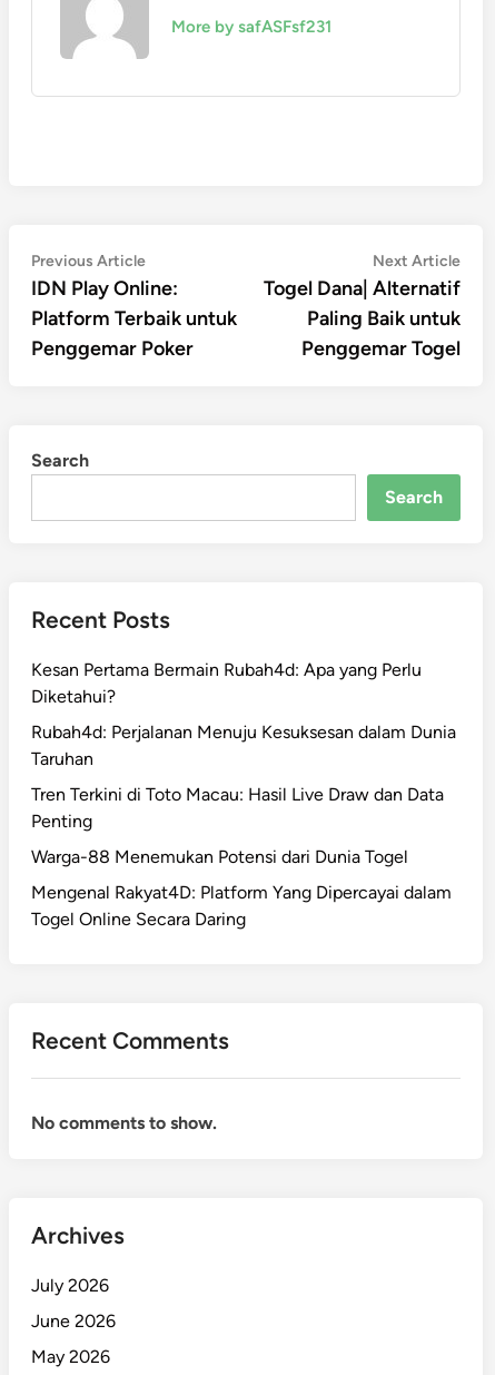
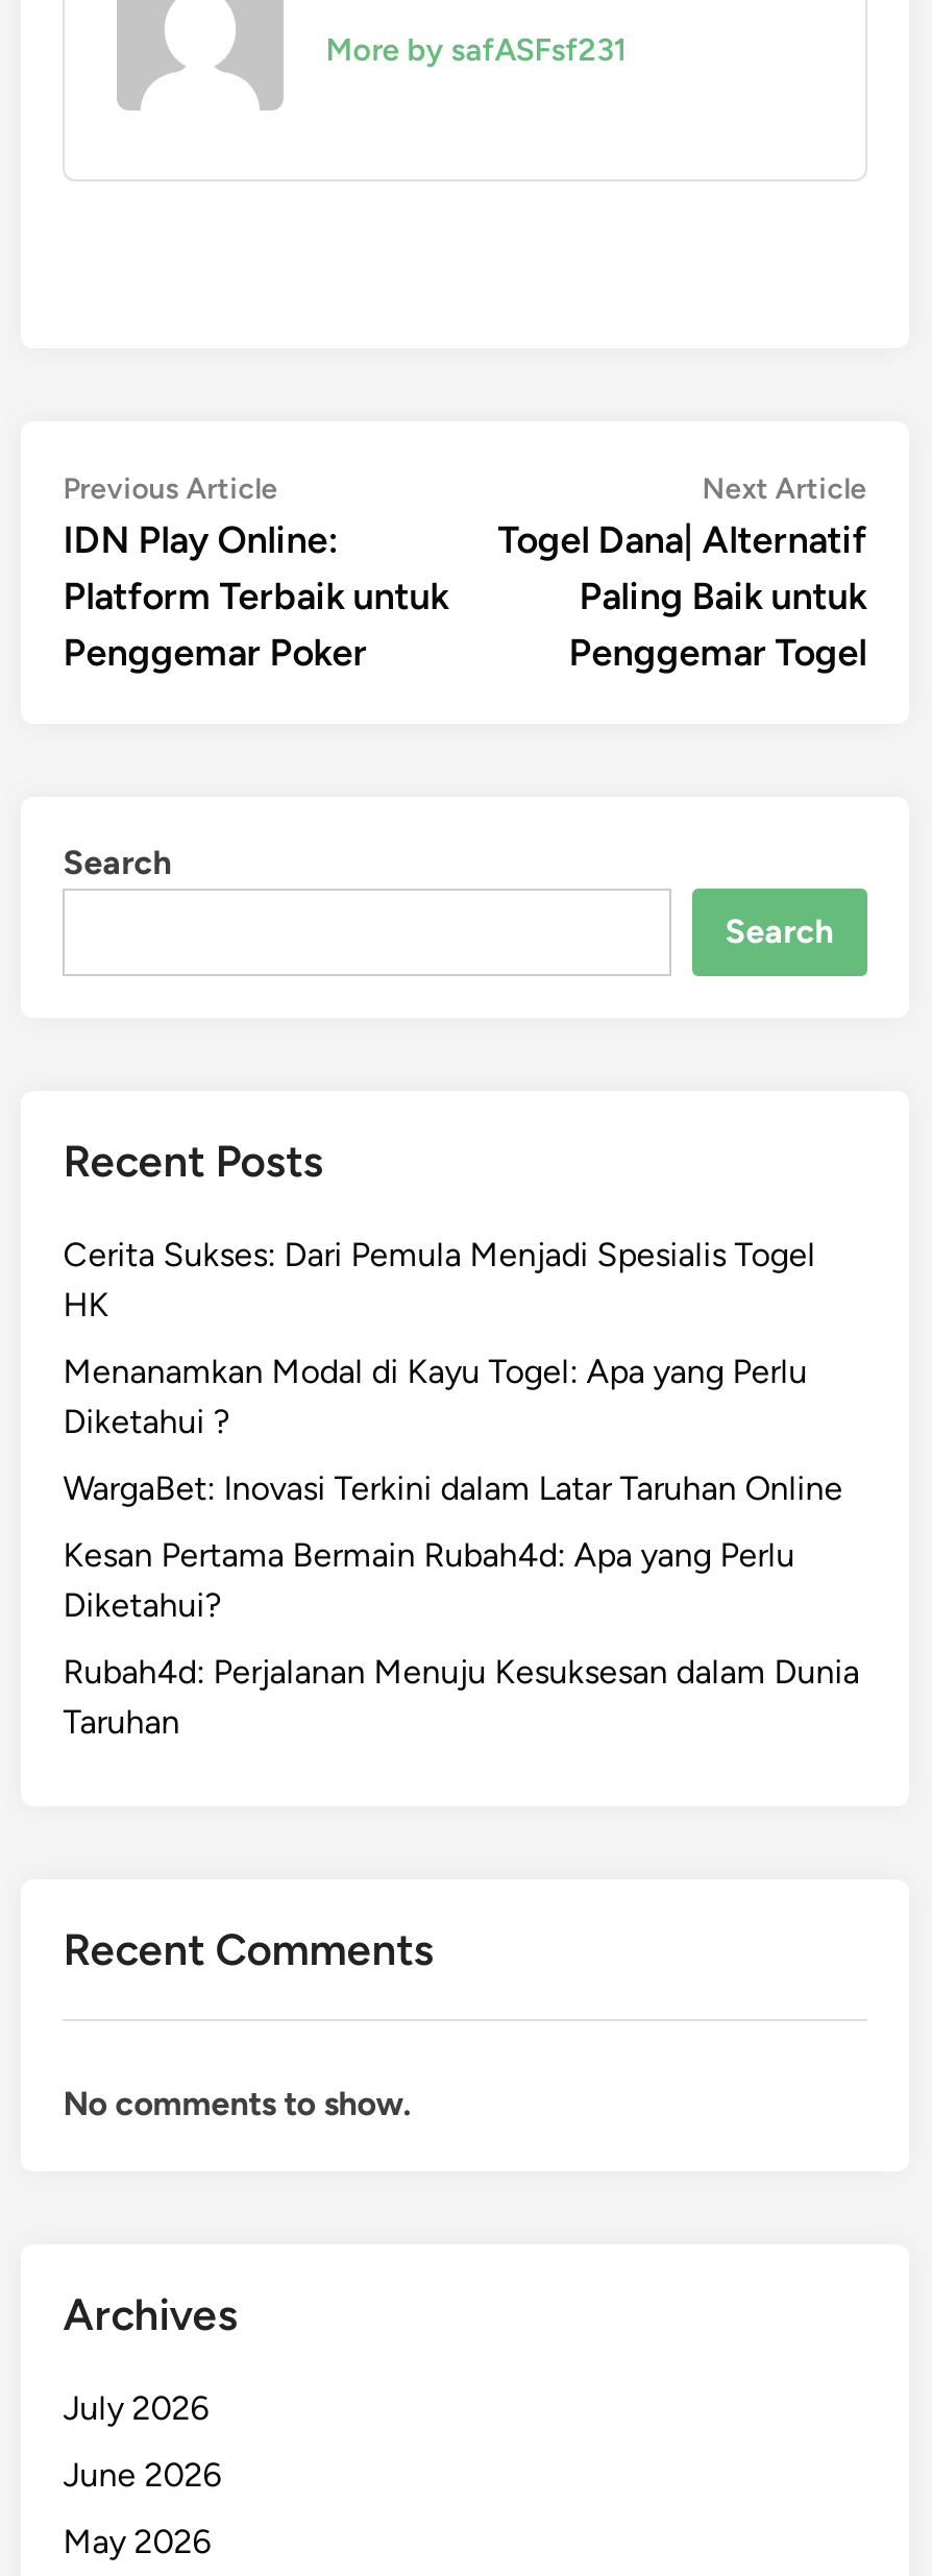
+ Cerita Sukses: Dari Pemula Menjadi Spesialis Togel
+ HK
+ Menanamkan Modal di Kayu Togel: Apa yang Perlu
+ Diketahui ?
+ WargaBet: Inovasi Terkini dalam Latar Taruhan Online

moved down: Kesan Pertama Bermain Rubah4d: Apa yang Perlu | Diketahui? | Rubah4d: Perjalanan Menuju Kesuksesan dalam Dunia | Taruhan

- Tren Terkini di Toto Macau: Hasil Live Draw dan Data
- Penting
- Warga-88 Menemukan Potensi dari Dunia Togel
- Mengenal Rakyat4D: Platform Yang Dipercayai dalam
- Togel Online Secara Daring
